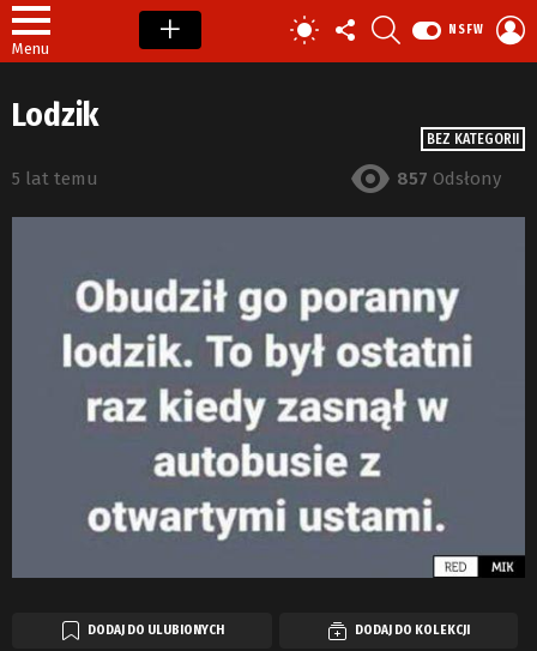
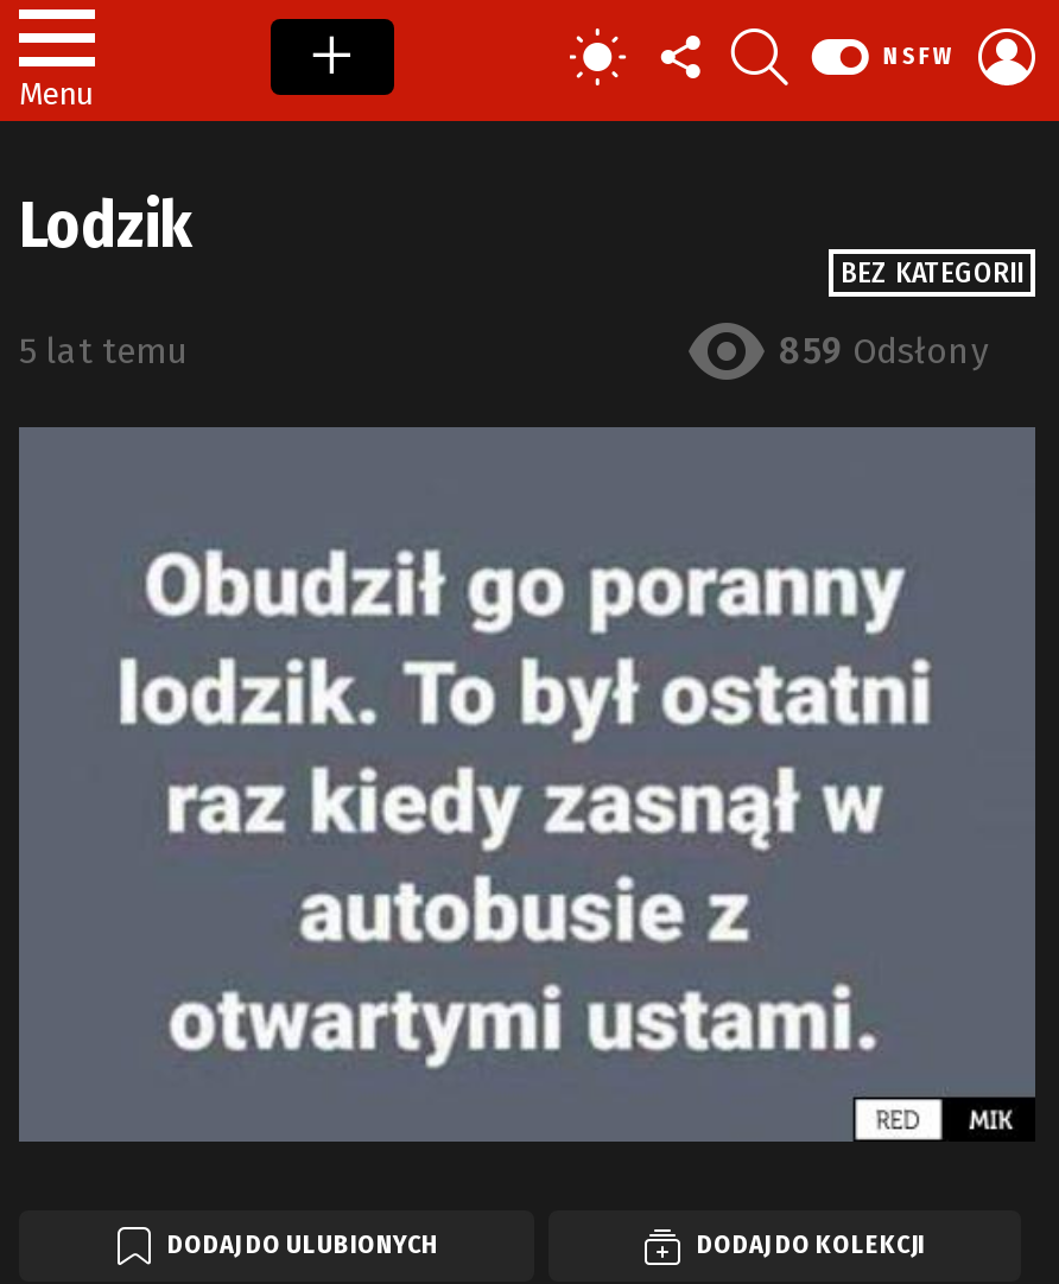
- 857 Odsłony
+ 859 Odsłony
